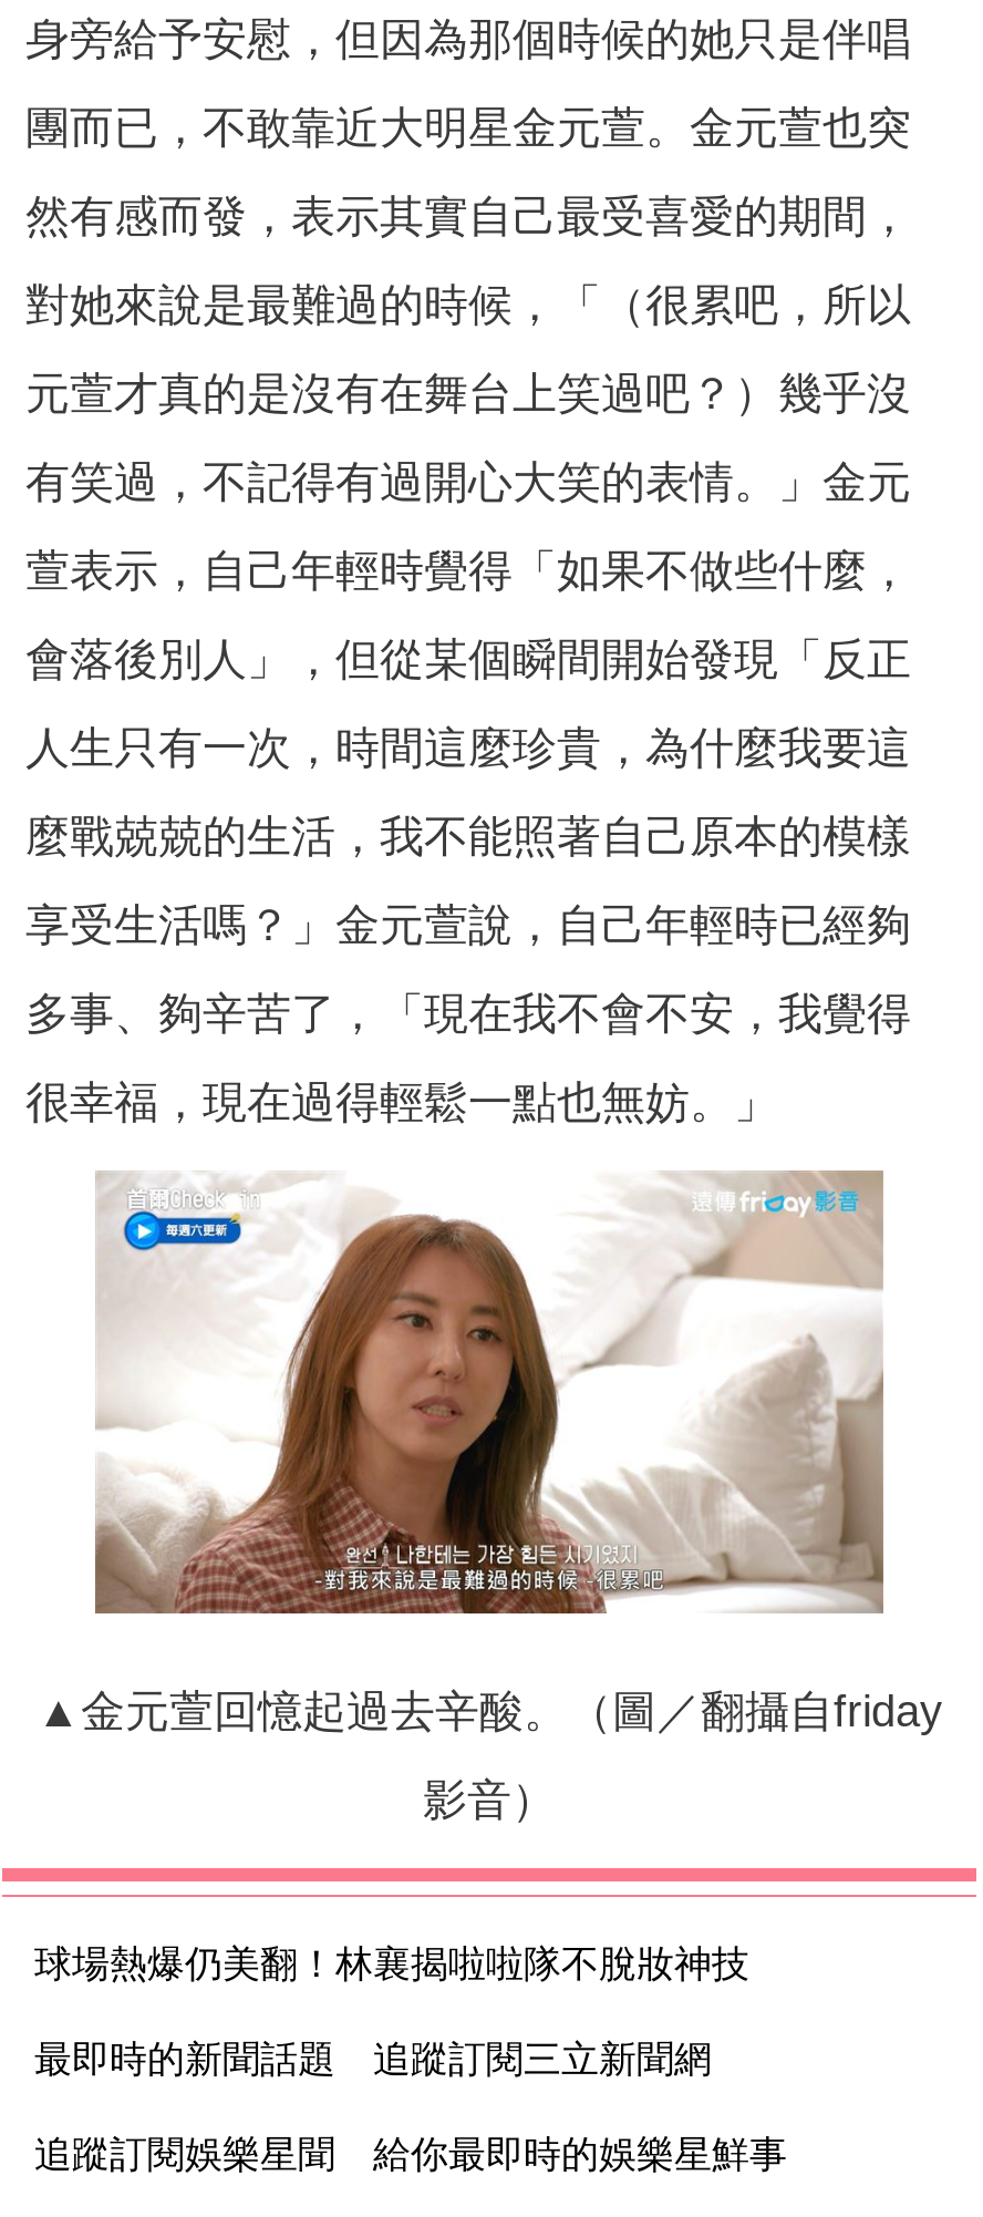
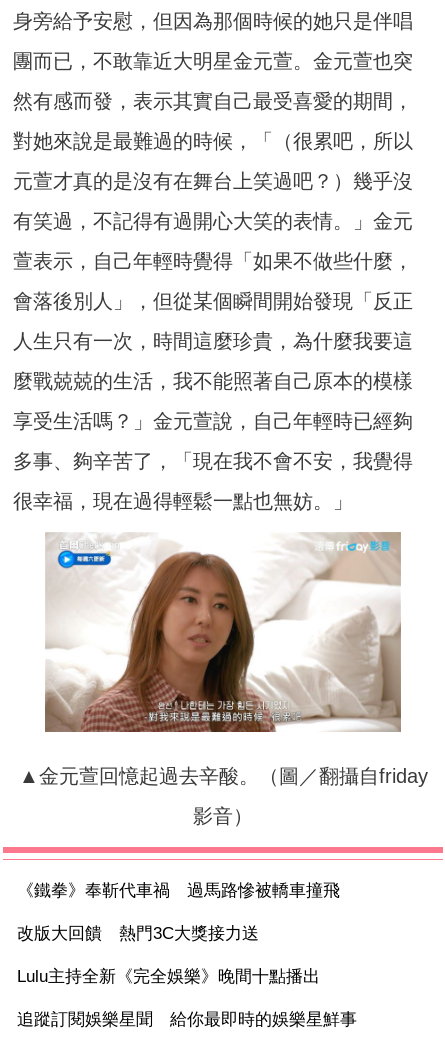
- 球場熱爆仍美翻！林襄揭啦啦隊不脫妝神技
- 最即時的新聞話題 追蹤訂閱三立新聞網
+ 《鐵拳》奉靳代車禍 過馬路慘被轎車撞飛
+ 改版大回饋 熱門3C大獎接力送
+ Lulu主持全新《完全娛樂》晚間十點播出
